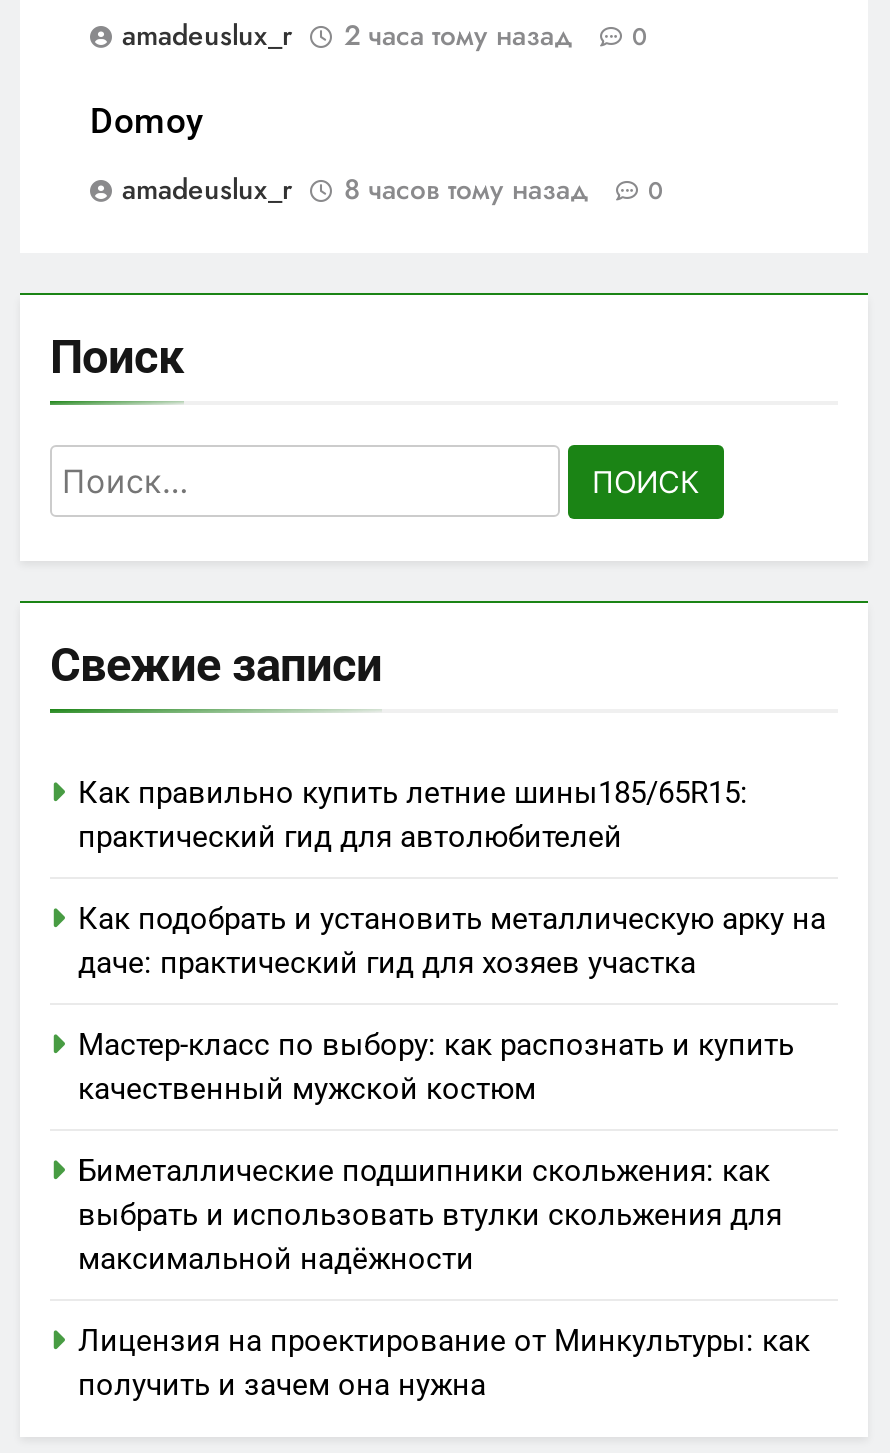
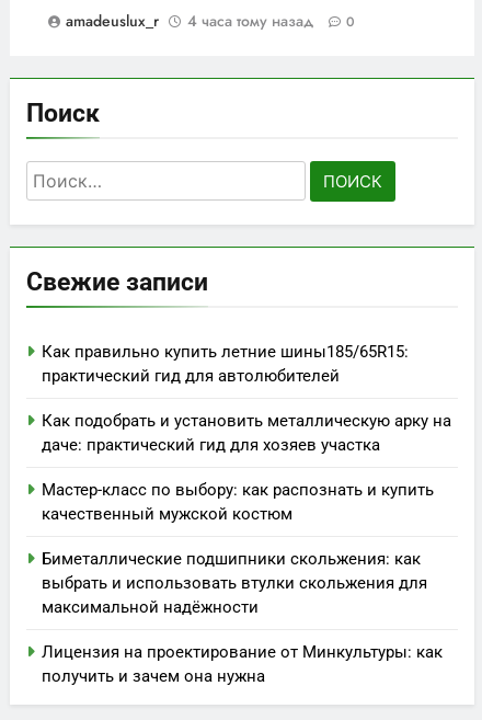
- 2 часа тому назад
- 0
- Domoy
- amadeuslux_r
- 8 часов тому назад
+ 4 часа тому назад
